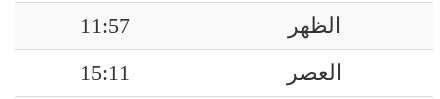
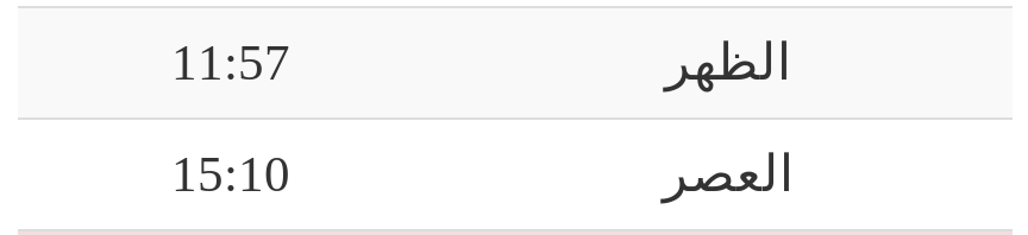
- 15:11
+ 15:10
